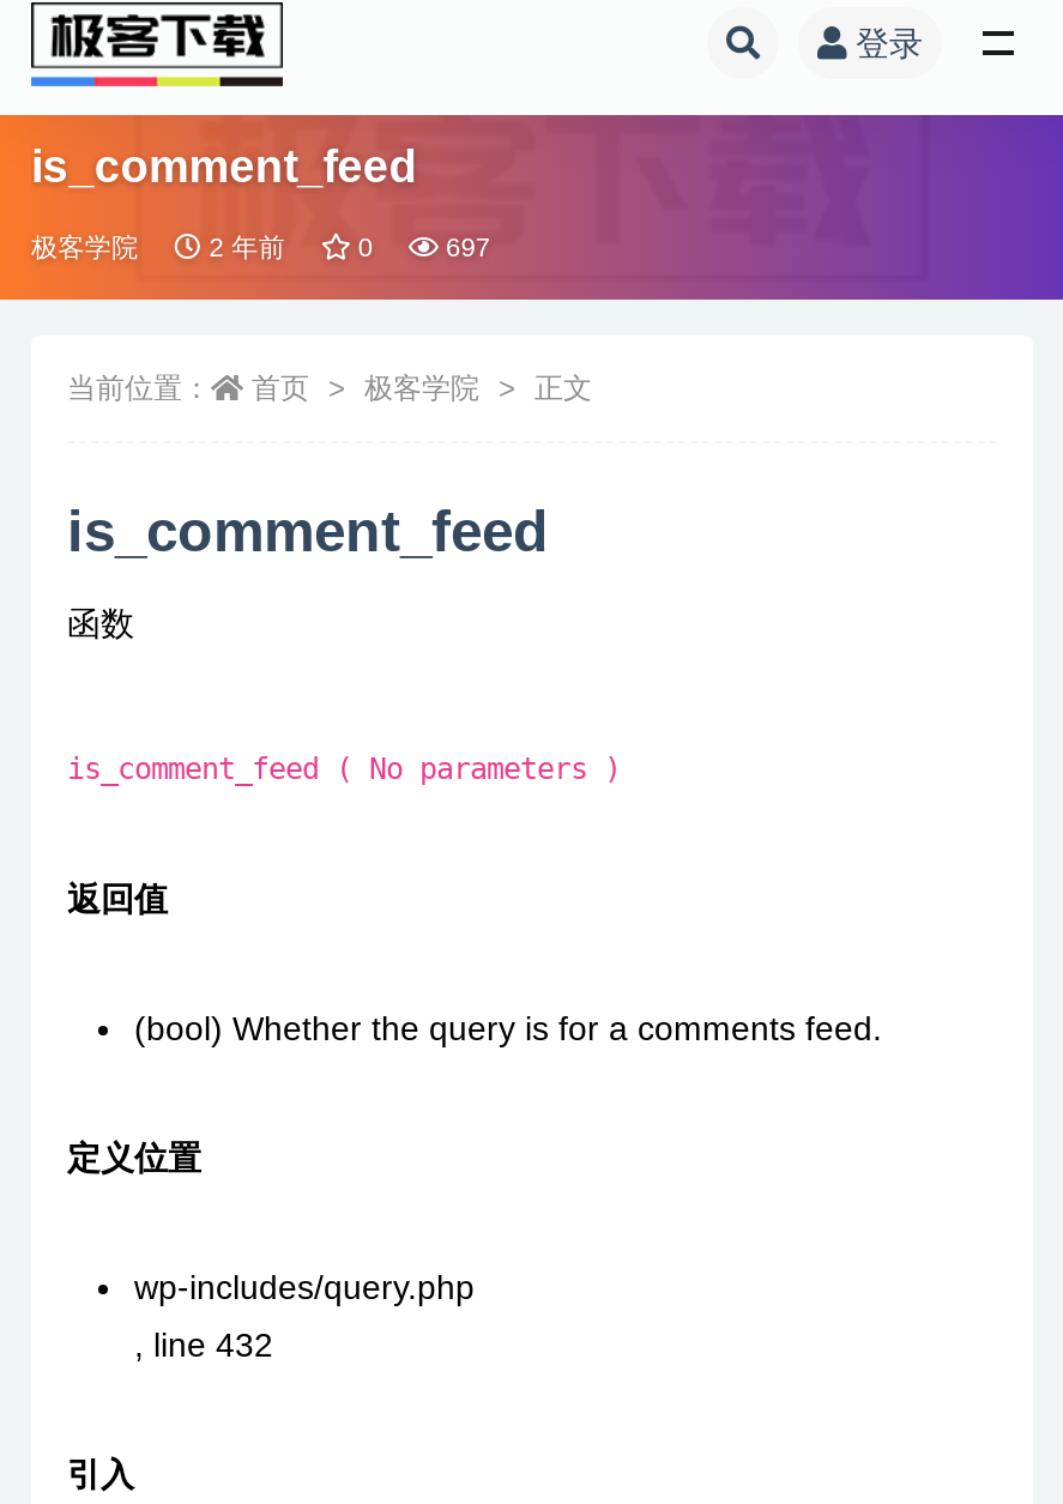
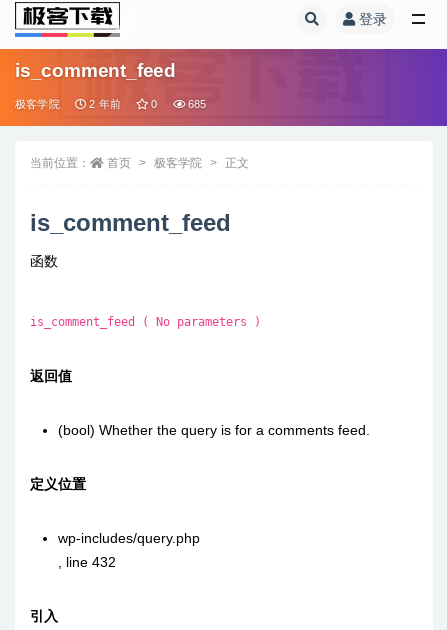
- 697
+ 685
